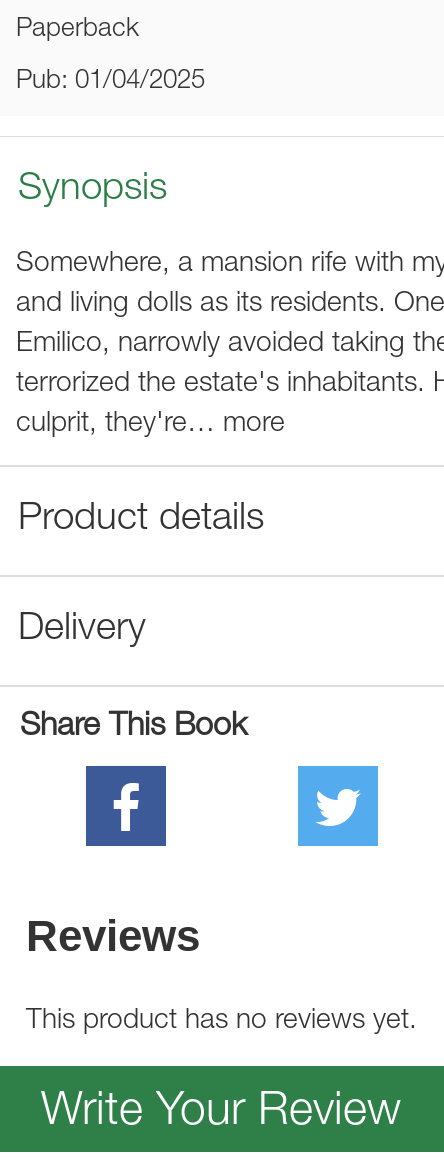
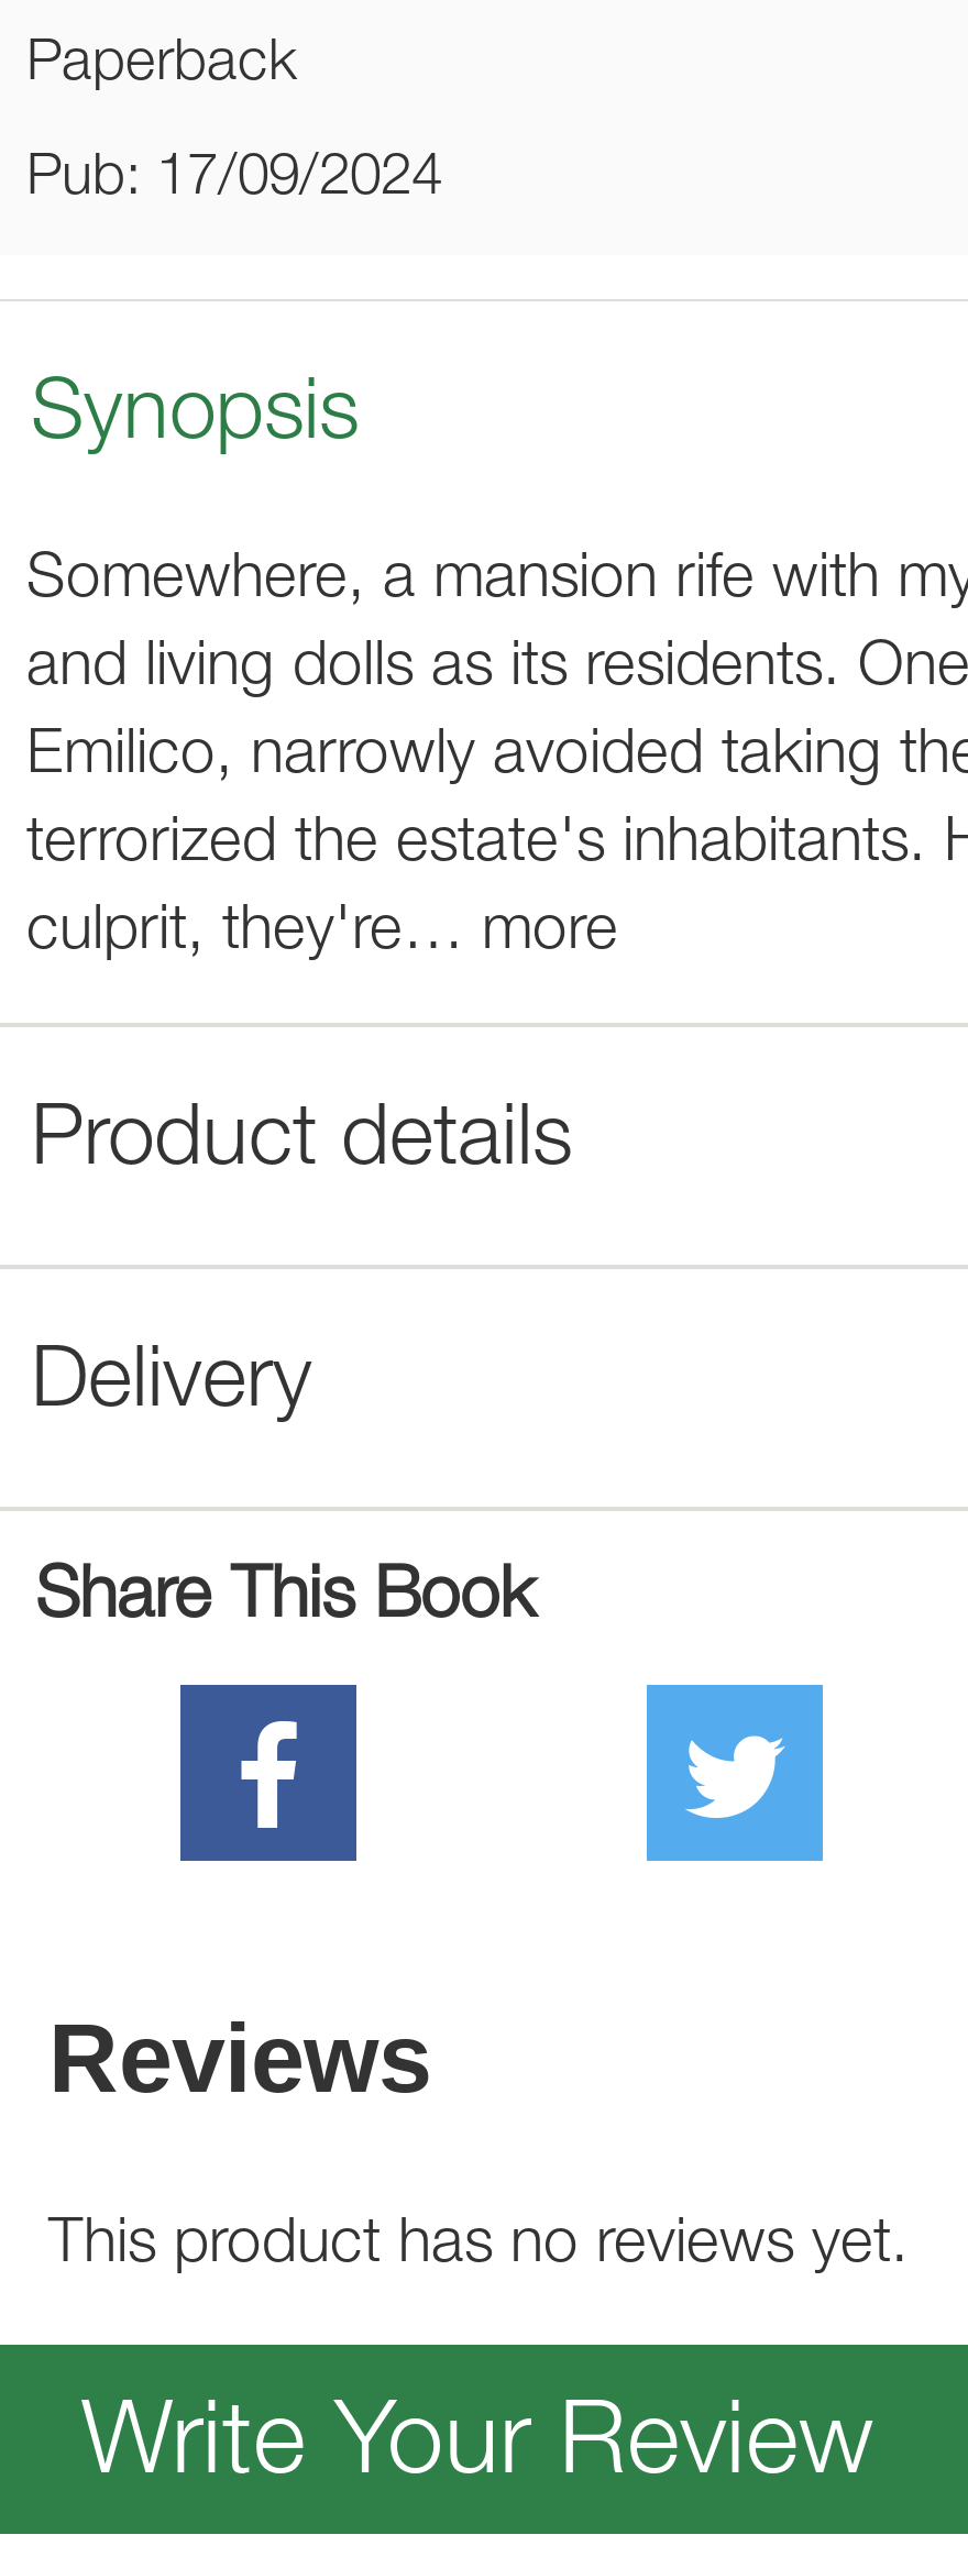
- Pub: 01/04/2025
+ Pub: 17/09/2024
